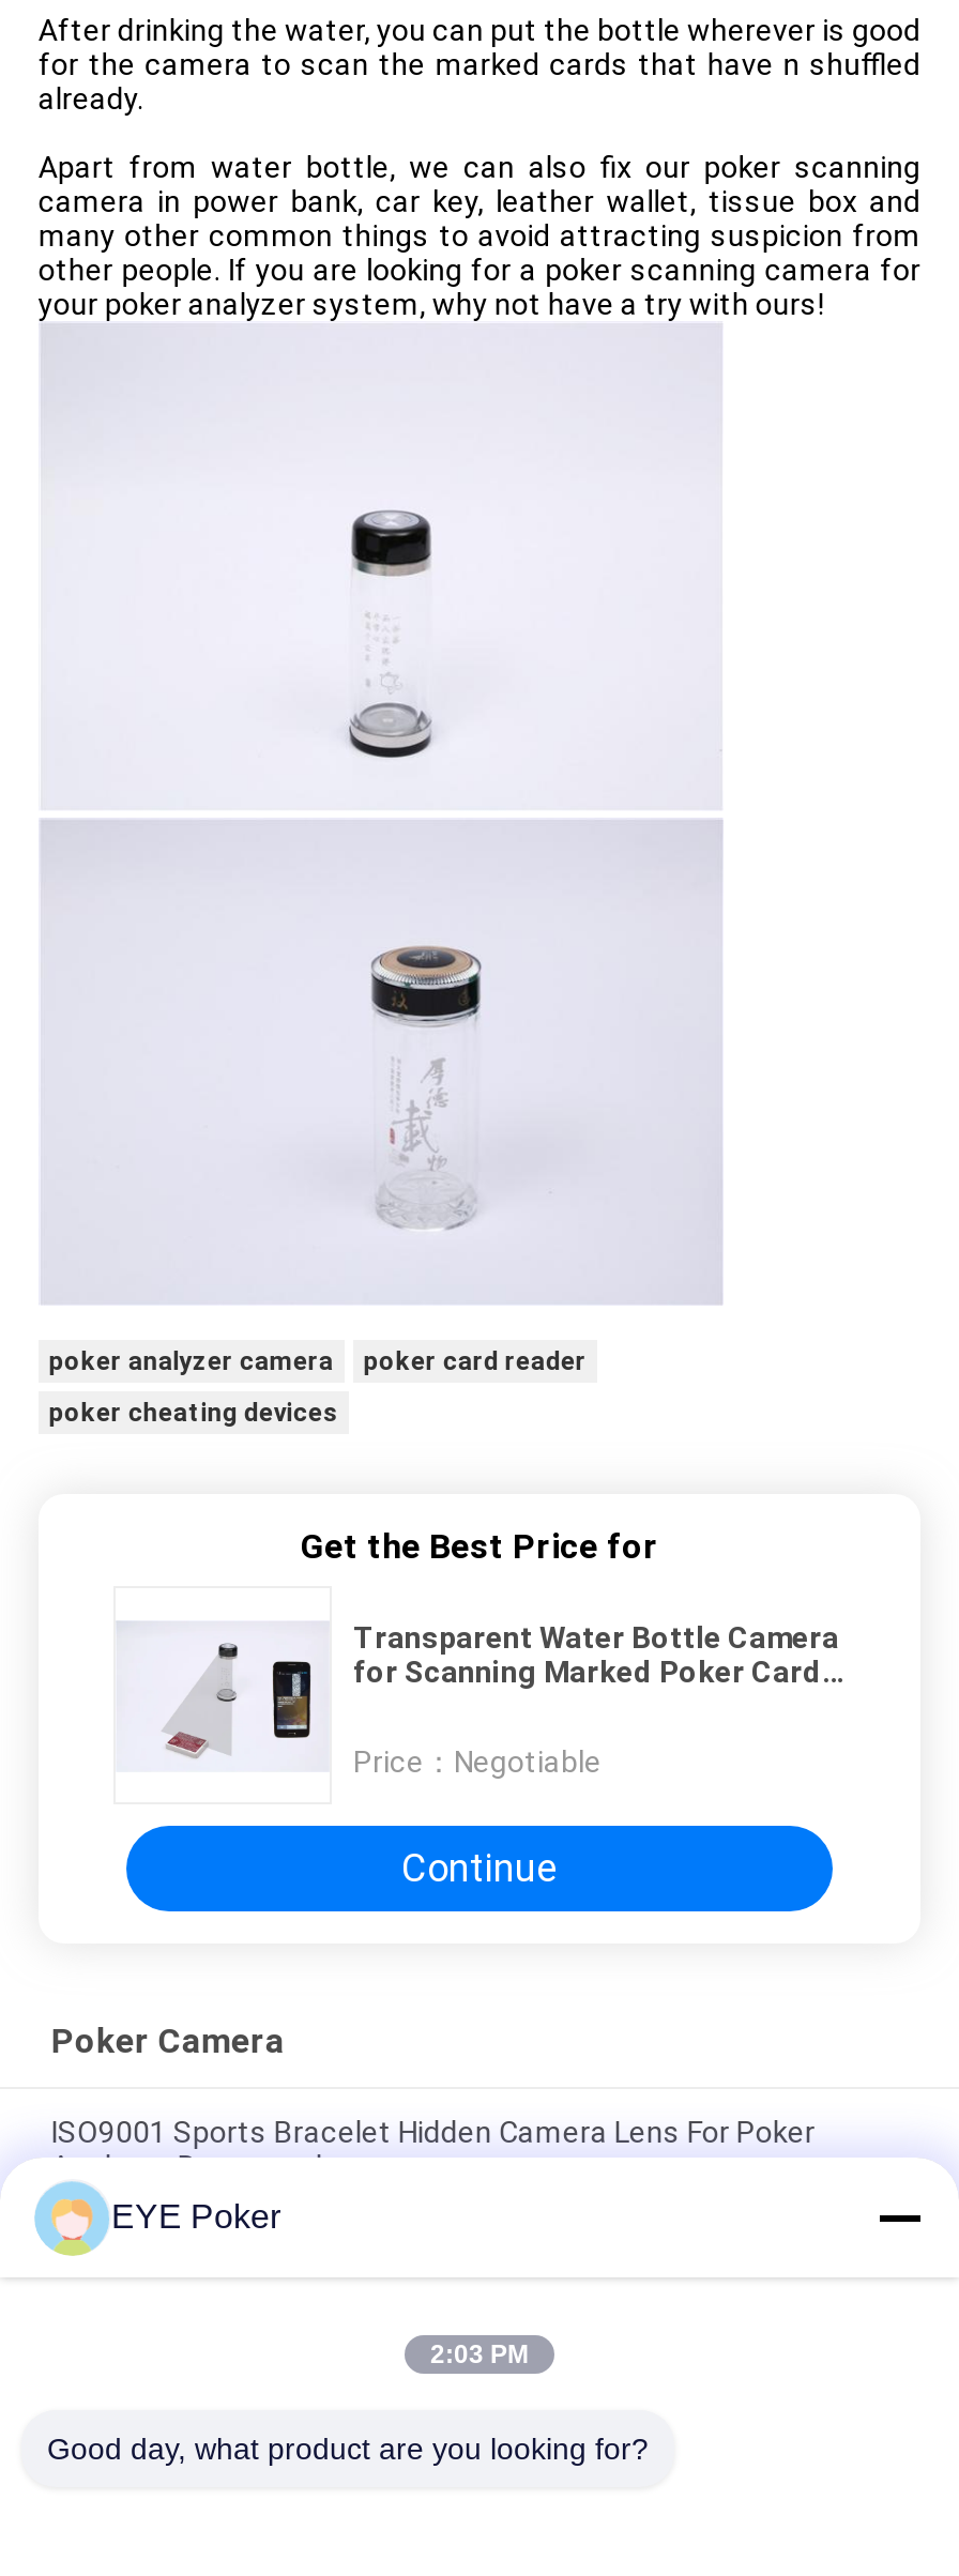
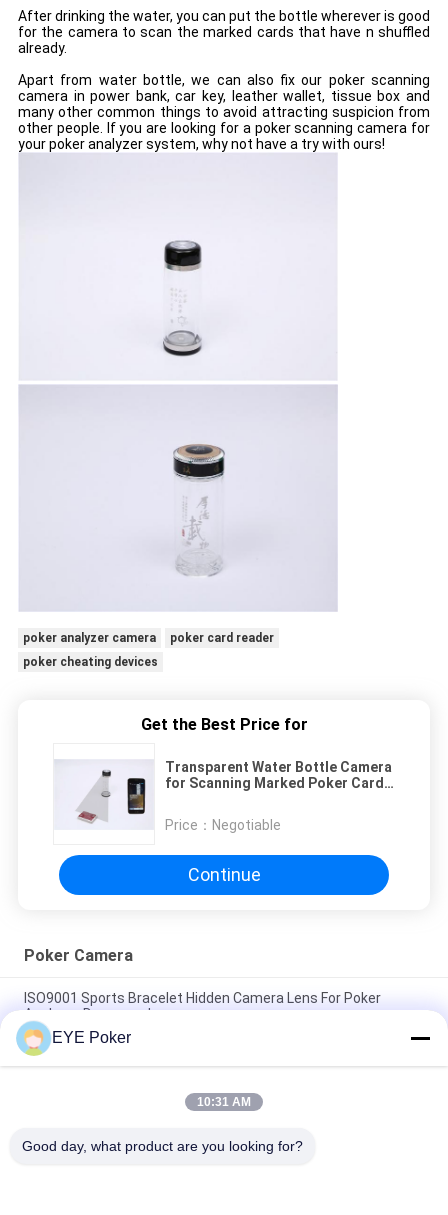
- 2:03 PM
+ 10:31 AM
